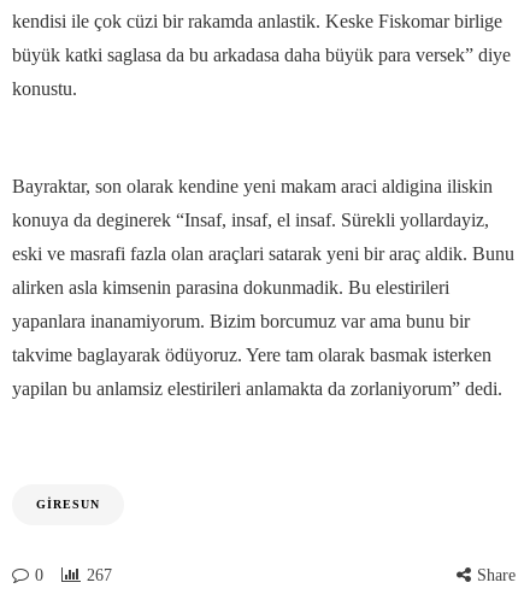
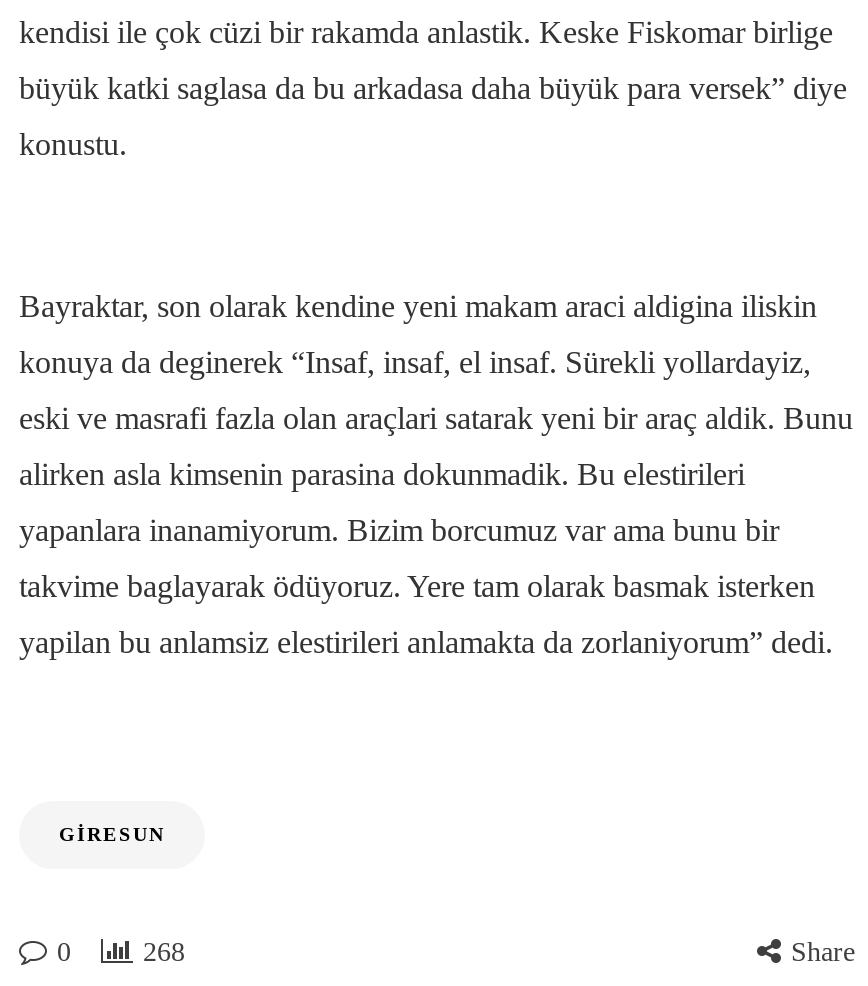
- 267
+ 268
